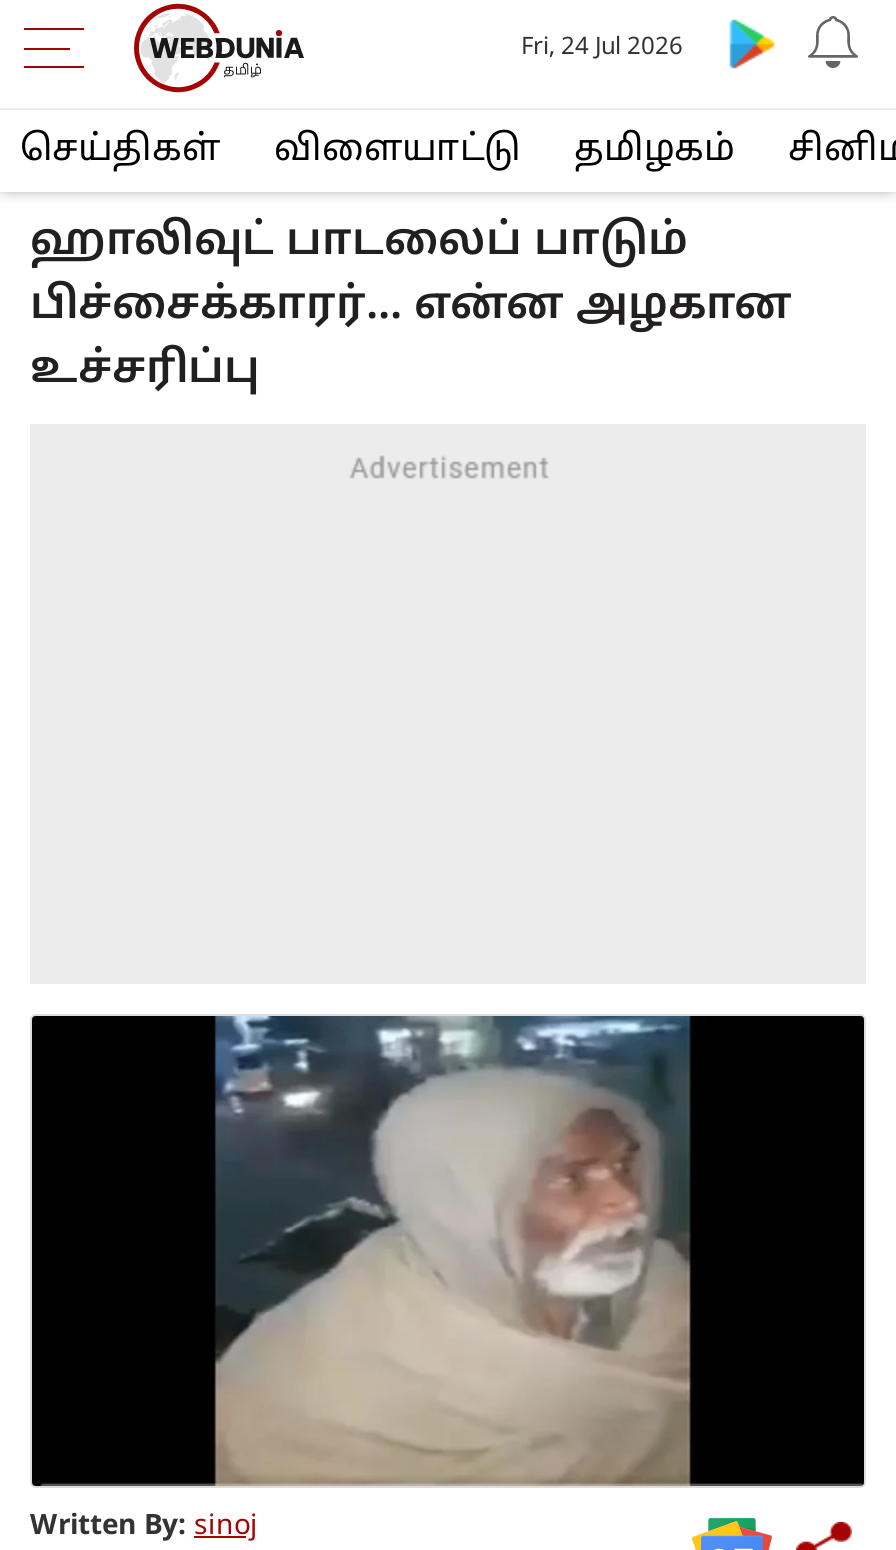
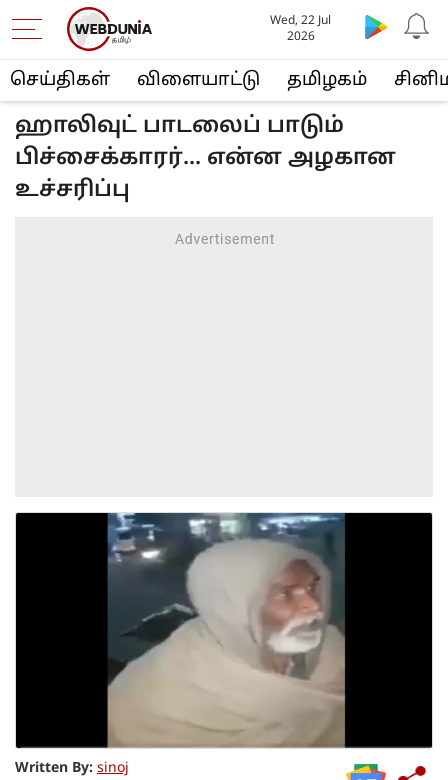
- Fri, 24 Jul 2026
+ Wed, 22 Jul
+ 2026
